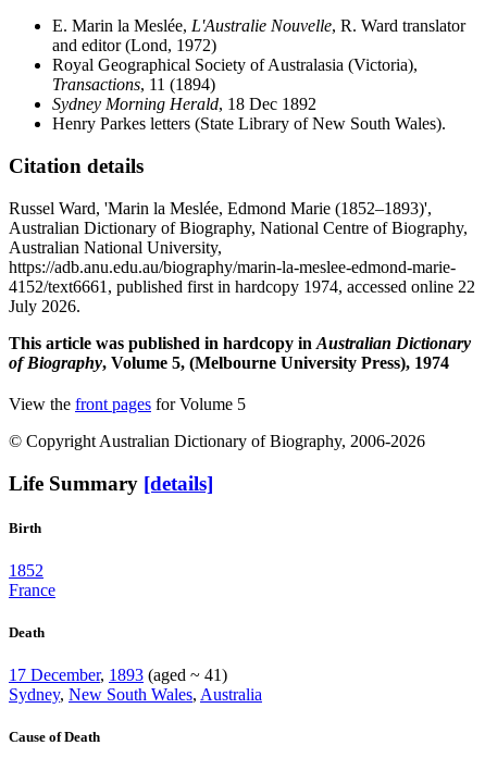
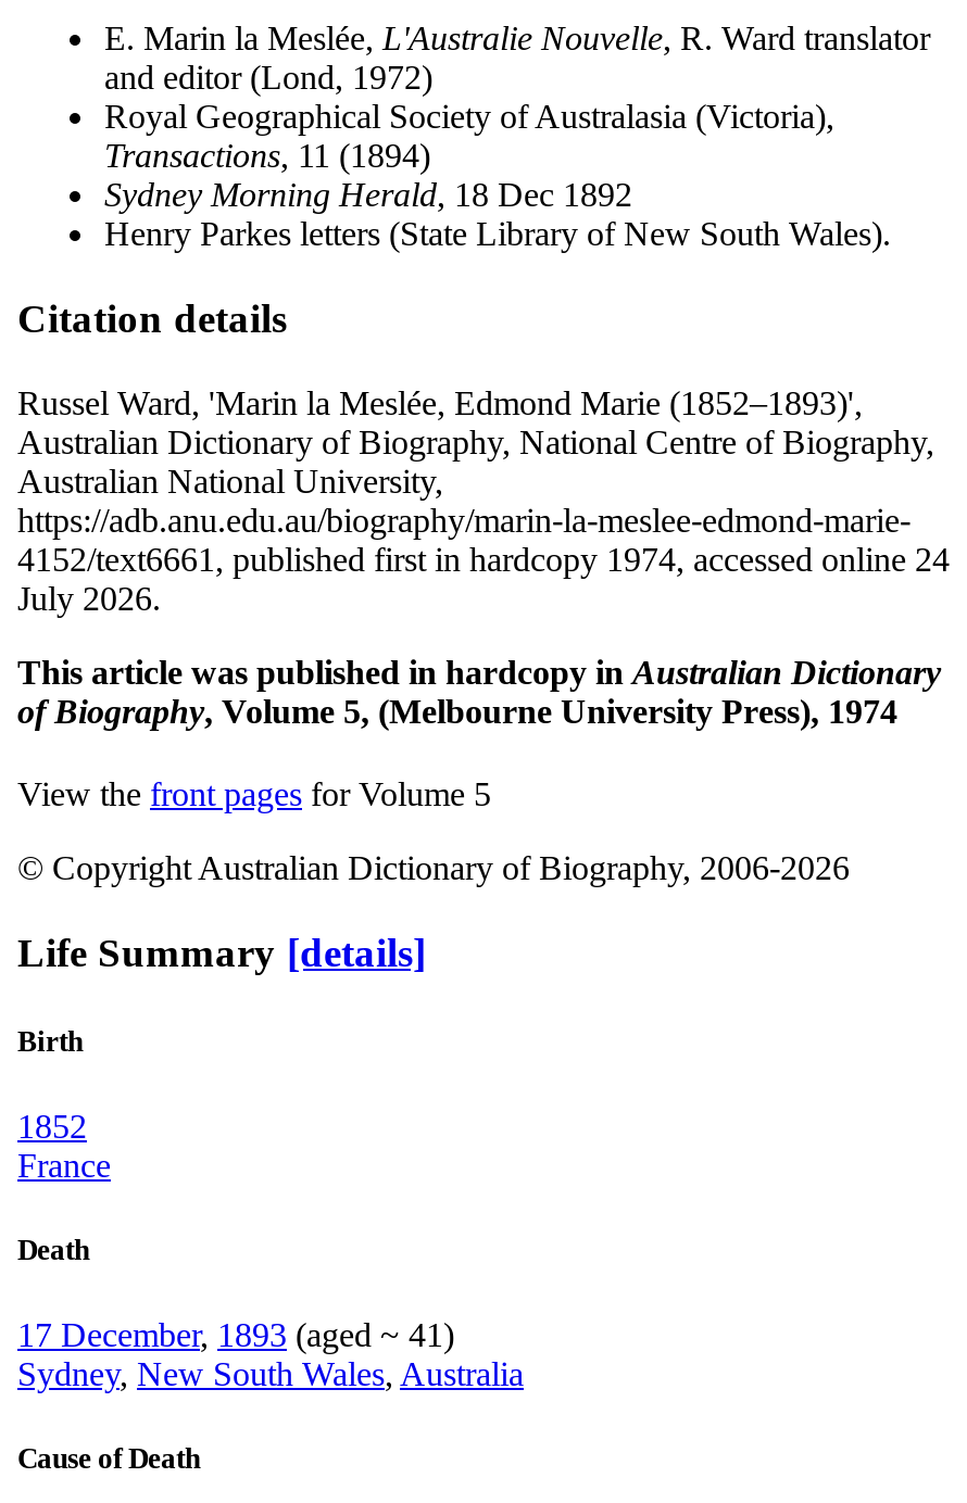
- 4152/text6661, published first in hardcopy 1974, accessed online 22
+ 4152/text6661, published first in hardcopy 1974, accessed online 24
